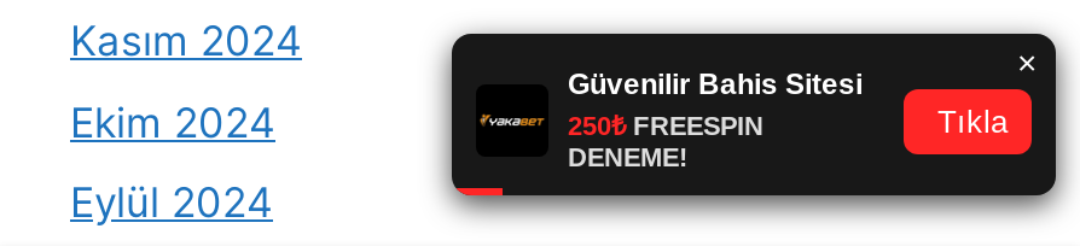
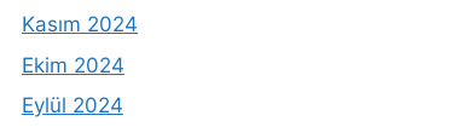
- [image]
